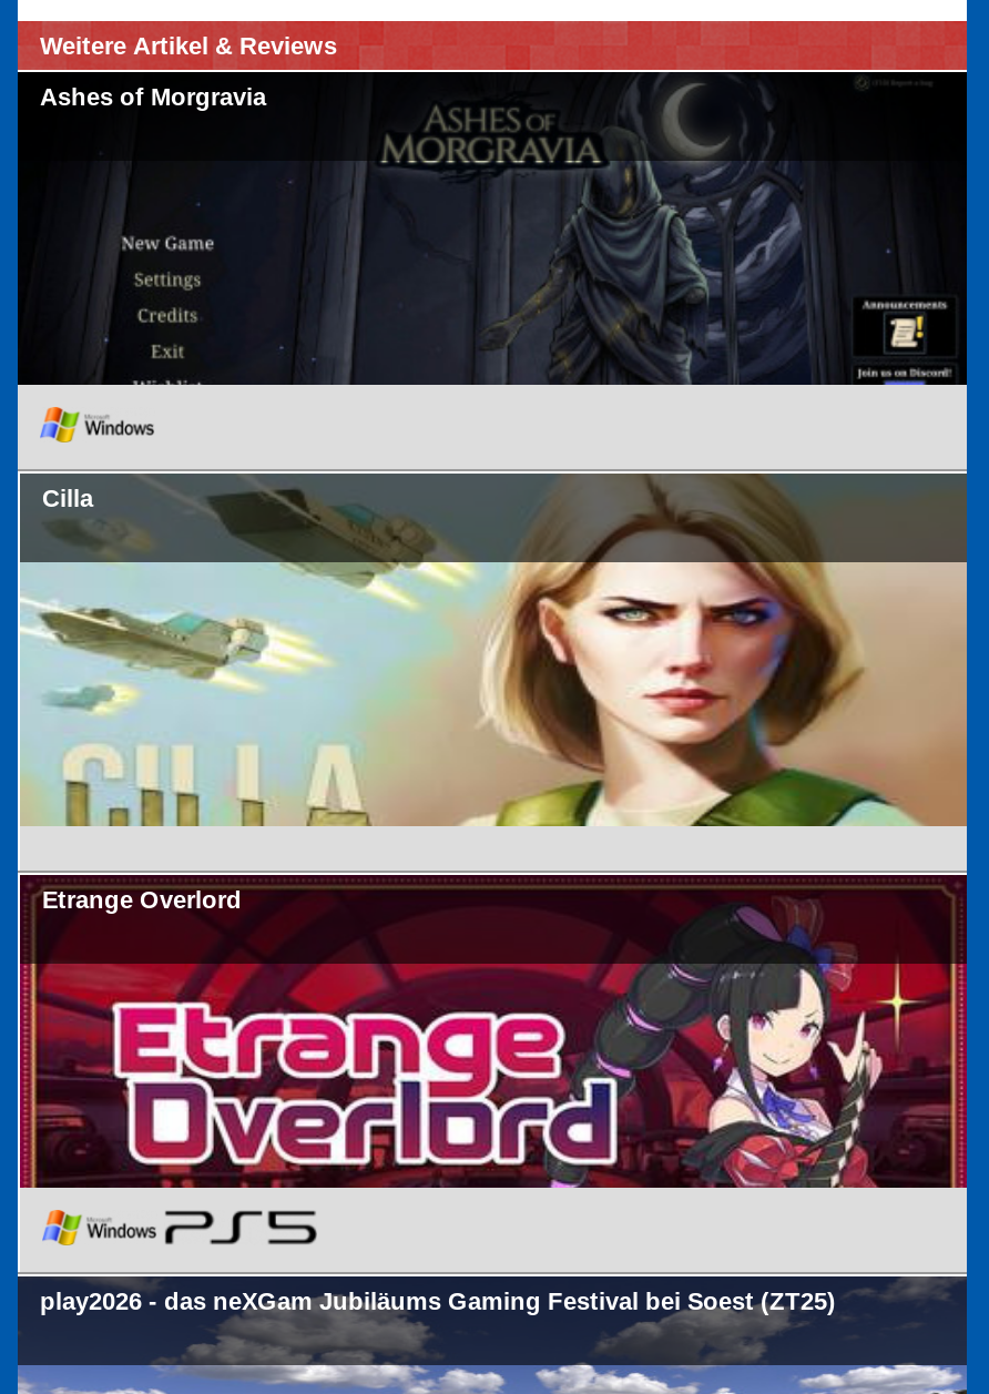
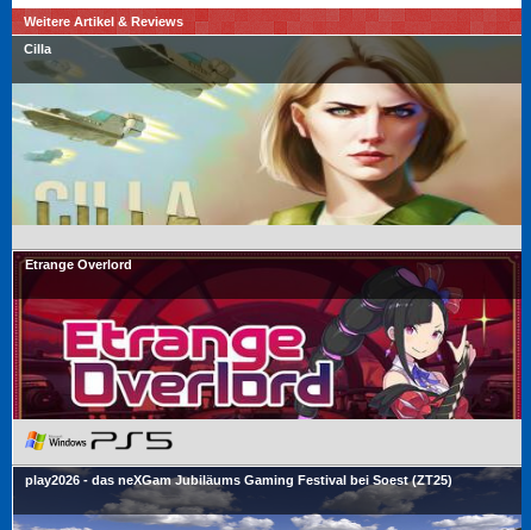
- [image]
- Ashes of Morgravia
